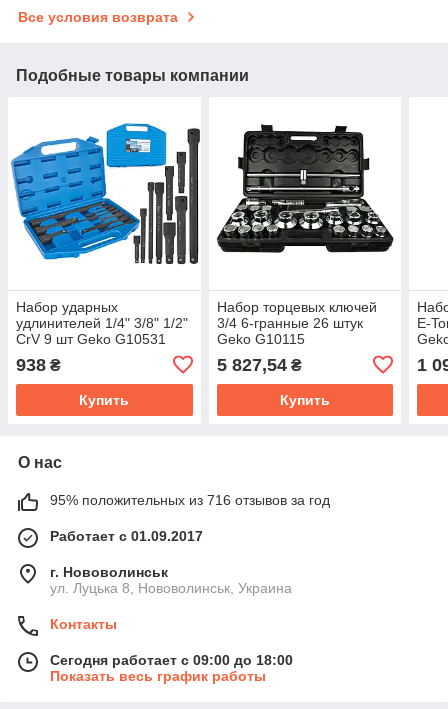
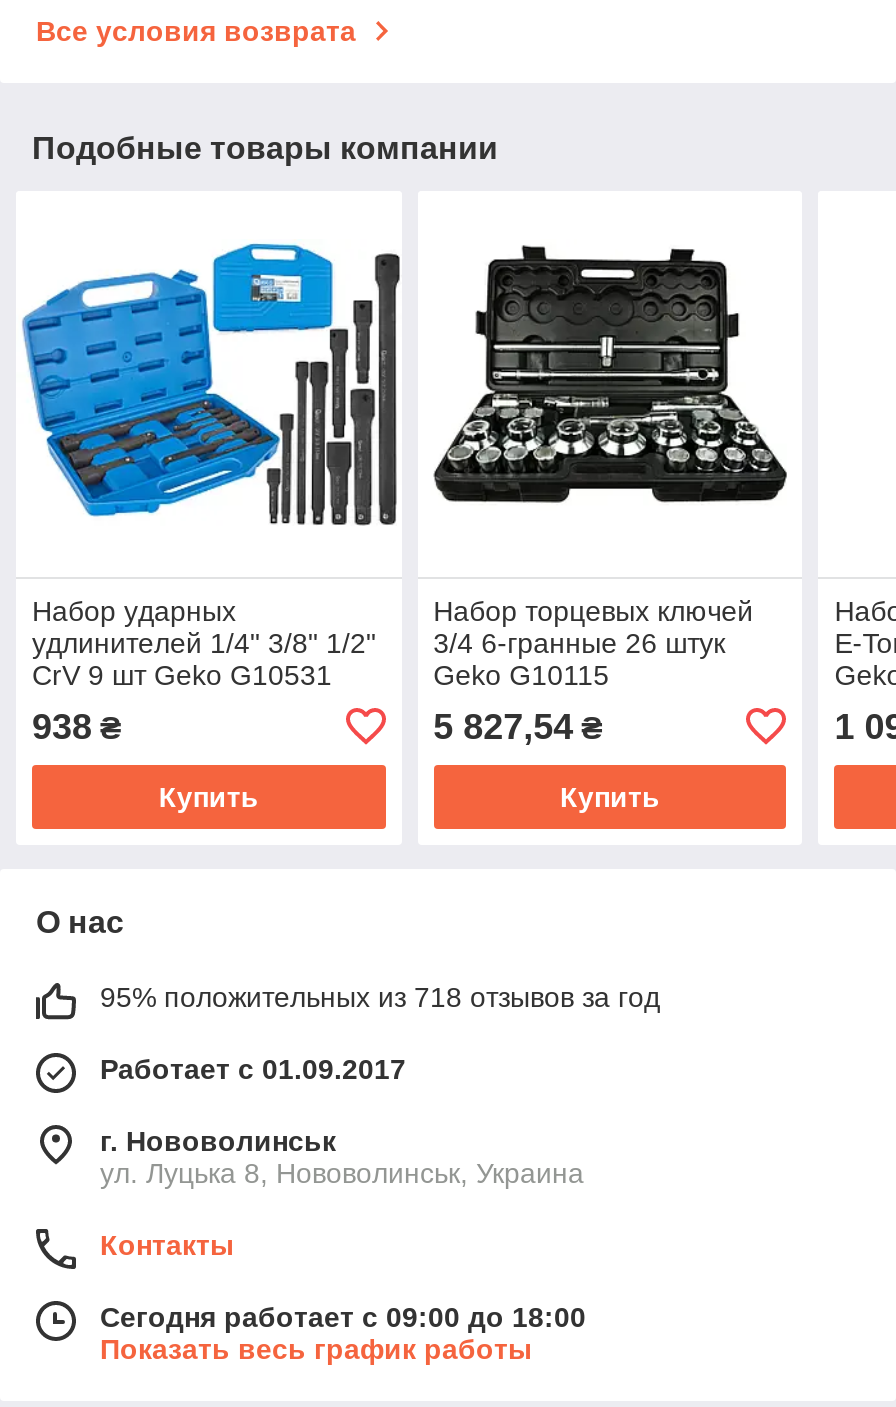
- 95% положительных из 716 отзывов за год
+ 95% положительных из 718 отзывов за год
